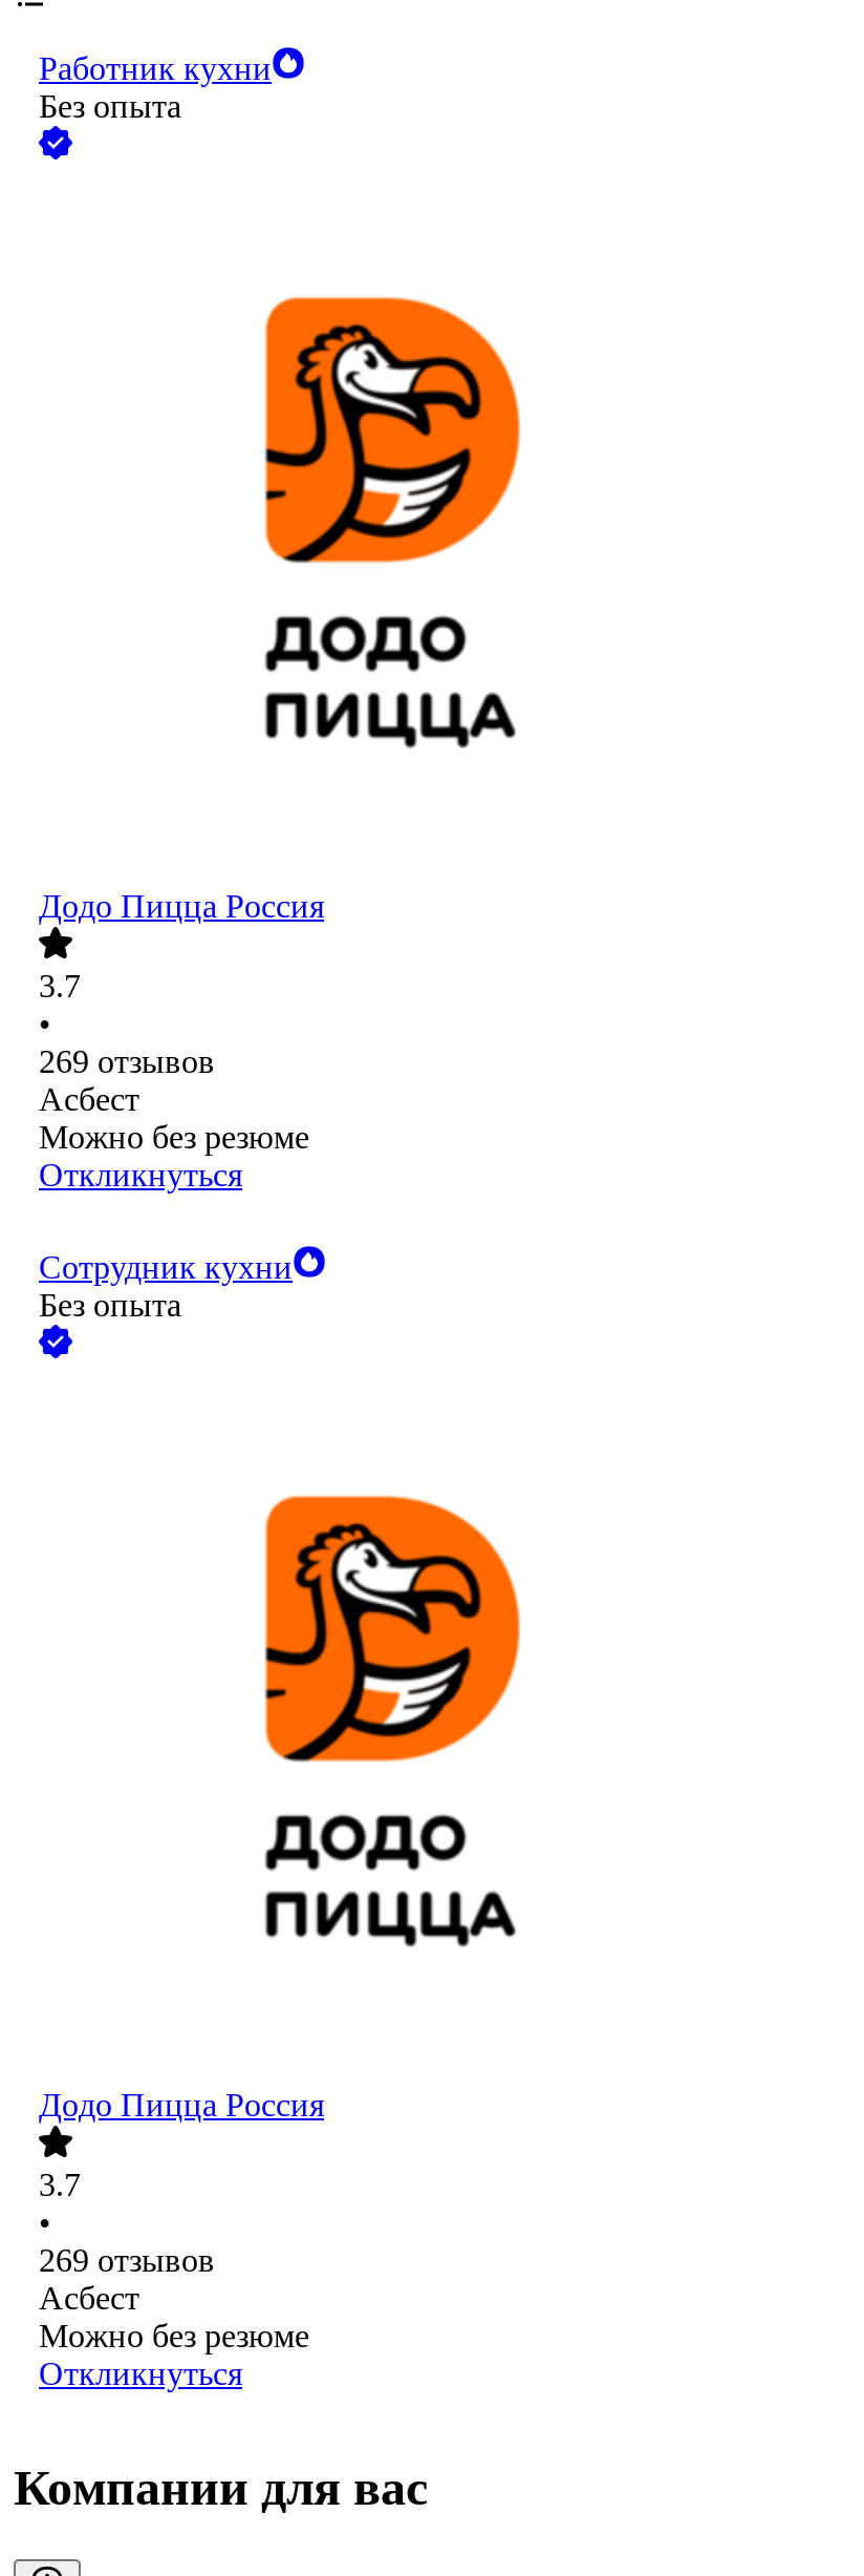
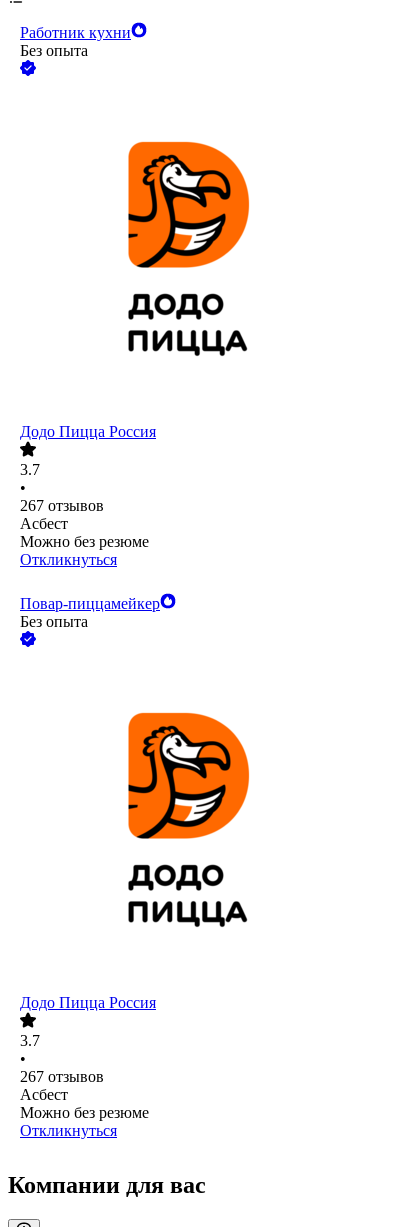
- 269 отзывов
+ 267 отзывов

- Сотрудник кухни
+ Повар-пиццамейкер

- 269 отзывов
+ 267 отзывов
